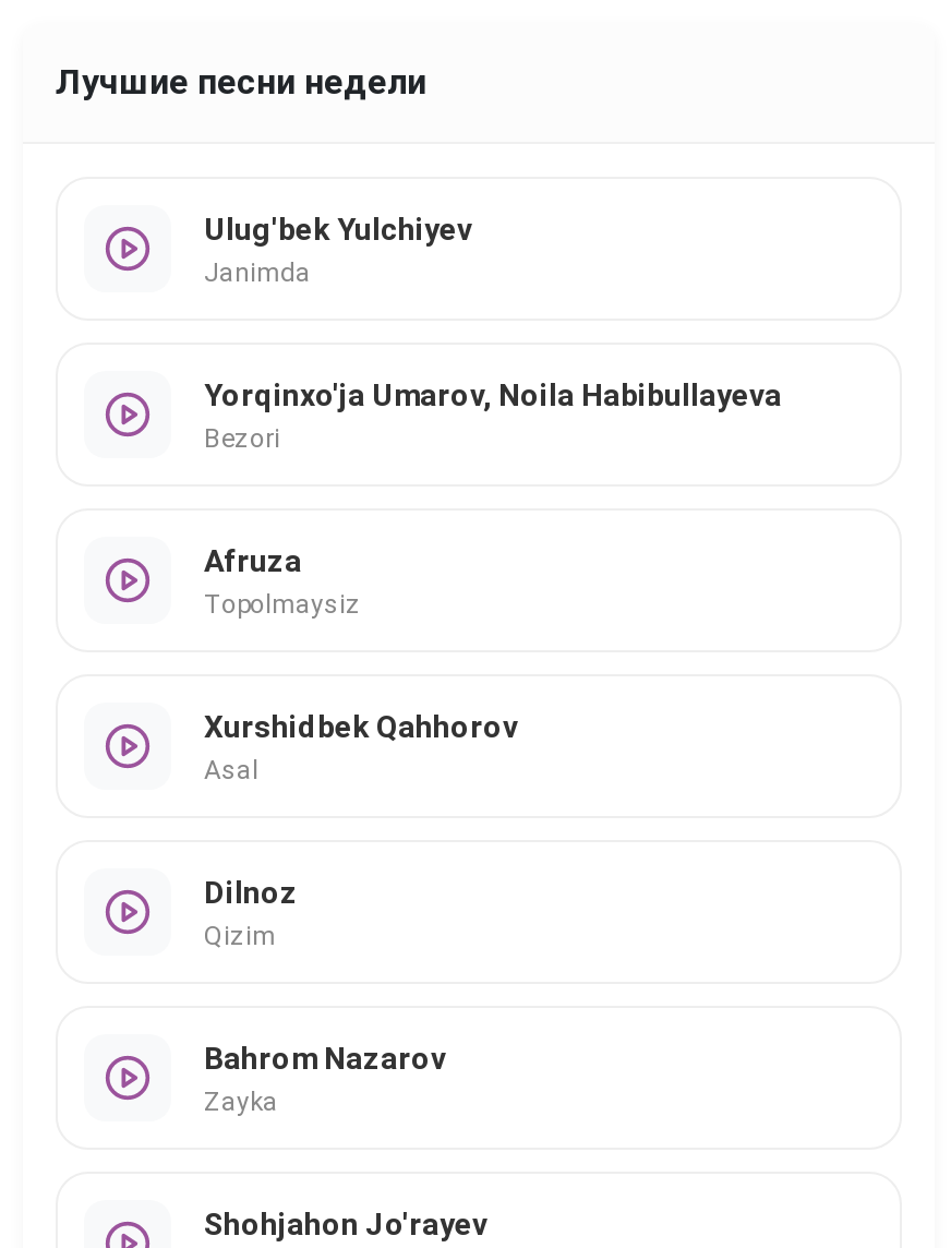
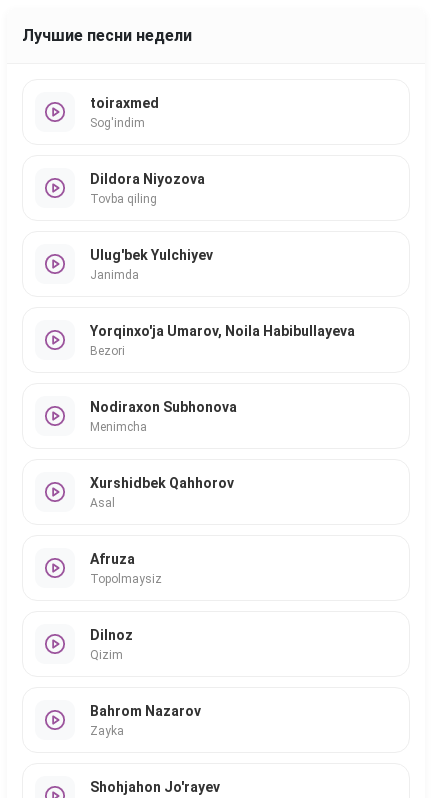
+ toiraxmed
+ Sog'indim

+ Dildora Niyozova
+ Tovba qiling

+ Nodiraxon Subhonova
+ Menimcha

moved down: Afruza | Topolmaysiz
